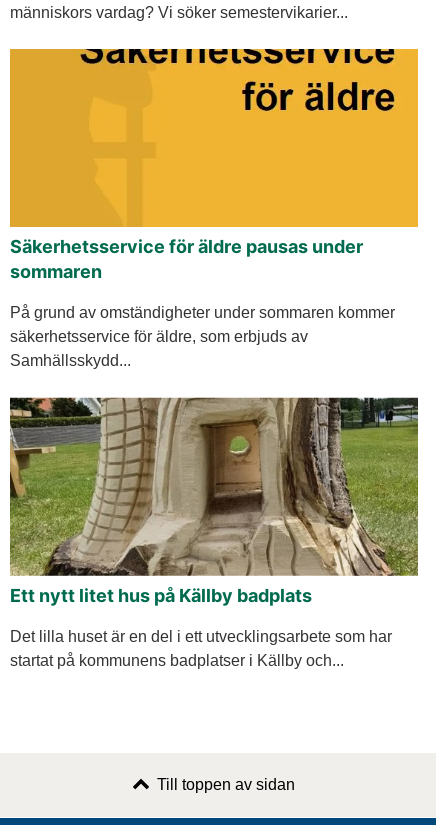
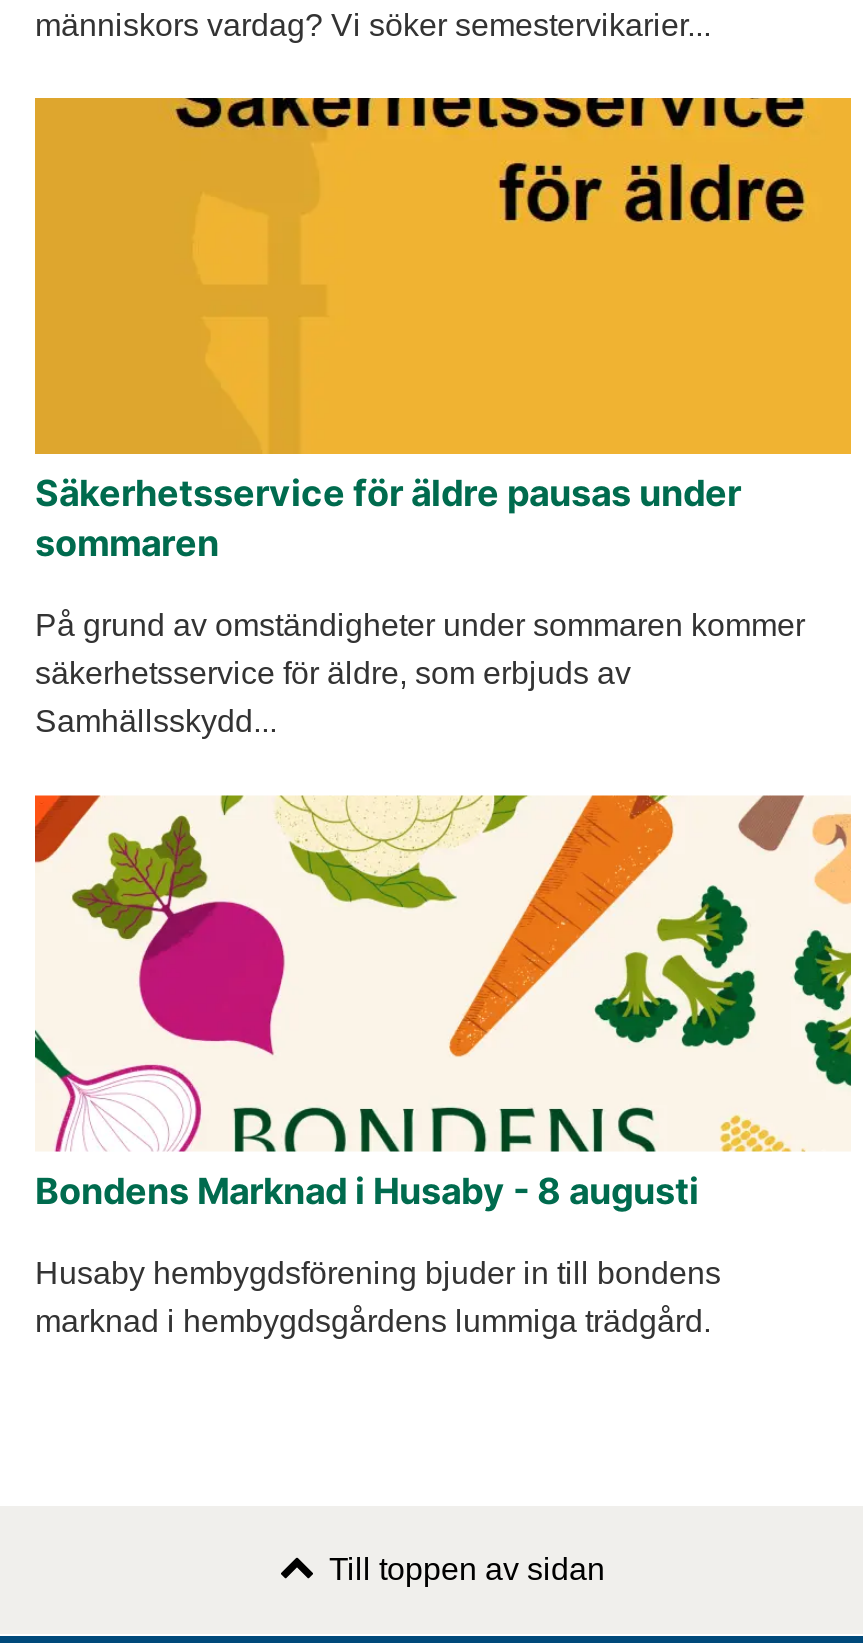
- [image]
- Ett nytt litet hus på Källby badplats
+ [image]
+ Bondens Marknad i Husaby - 8 augusti

- Det lilla huset är en del i ett utvecklingsarbete som har
- startat på kommunens badplatser i Källby och...
+ Husaby hembygdsförening bjuder in till bondens
+ marknad i hembygdsgårdens lummiga trädgård.
